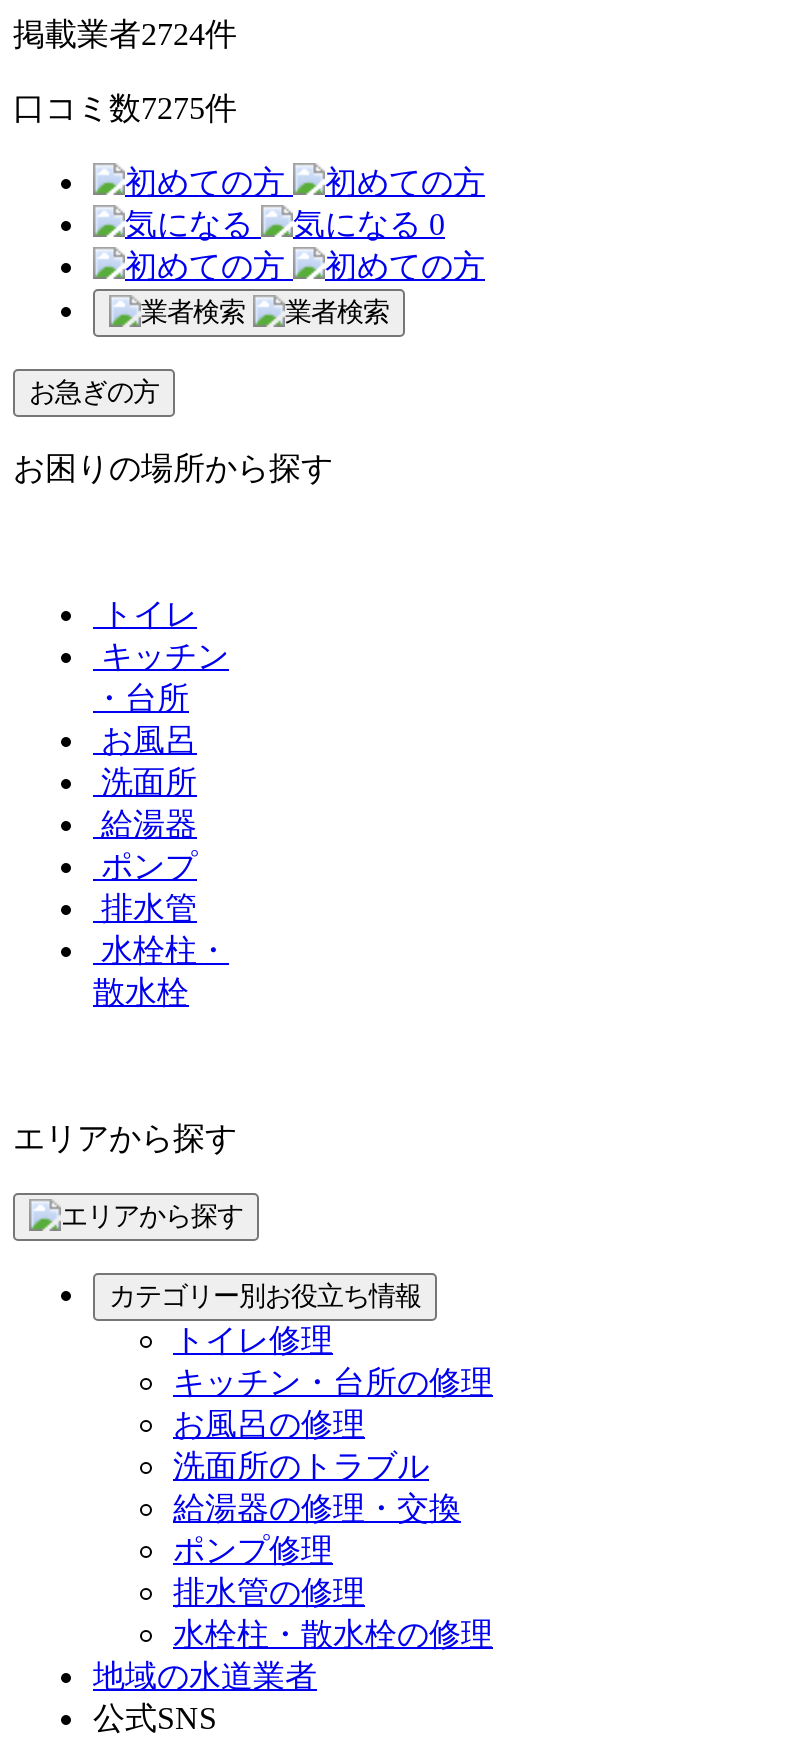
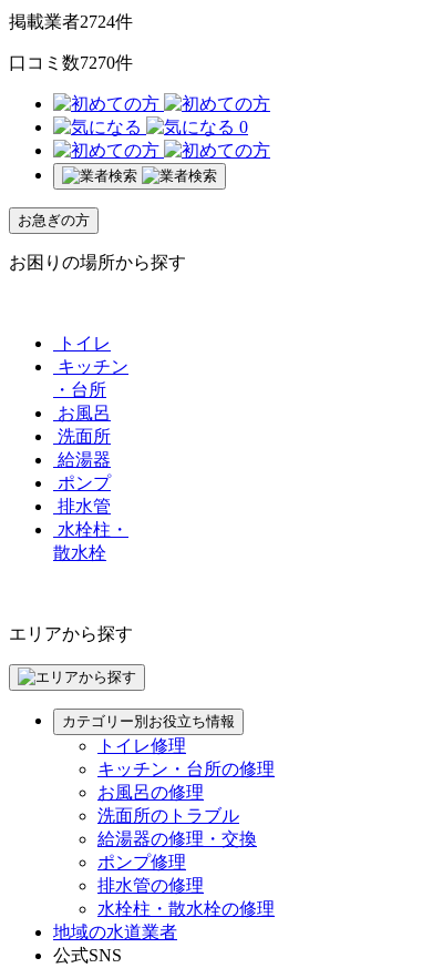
- 口コミ数7275件
+ 口コミ数7270件
